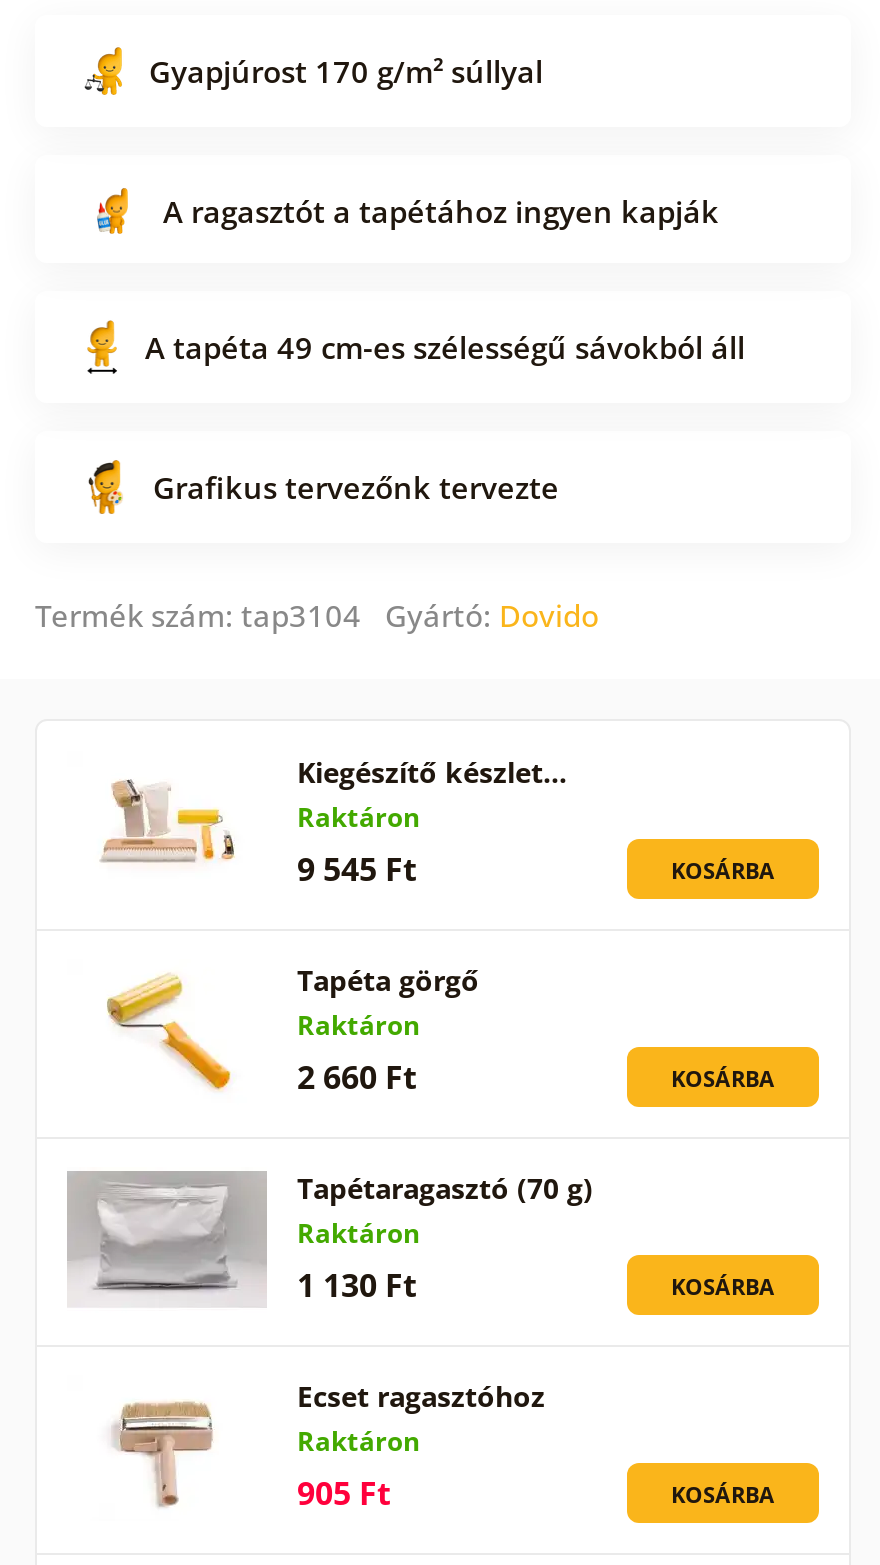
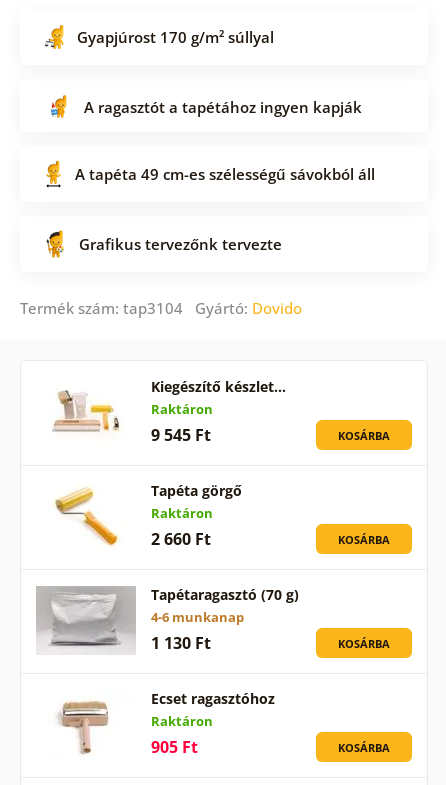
- Raktáron
+ 4-6 munkanap
